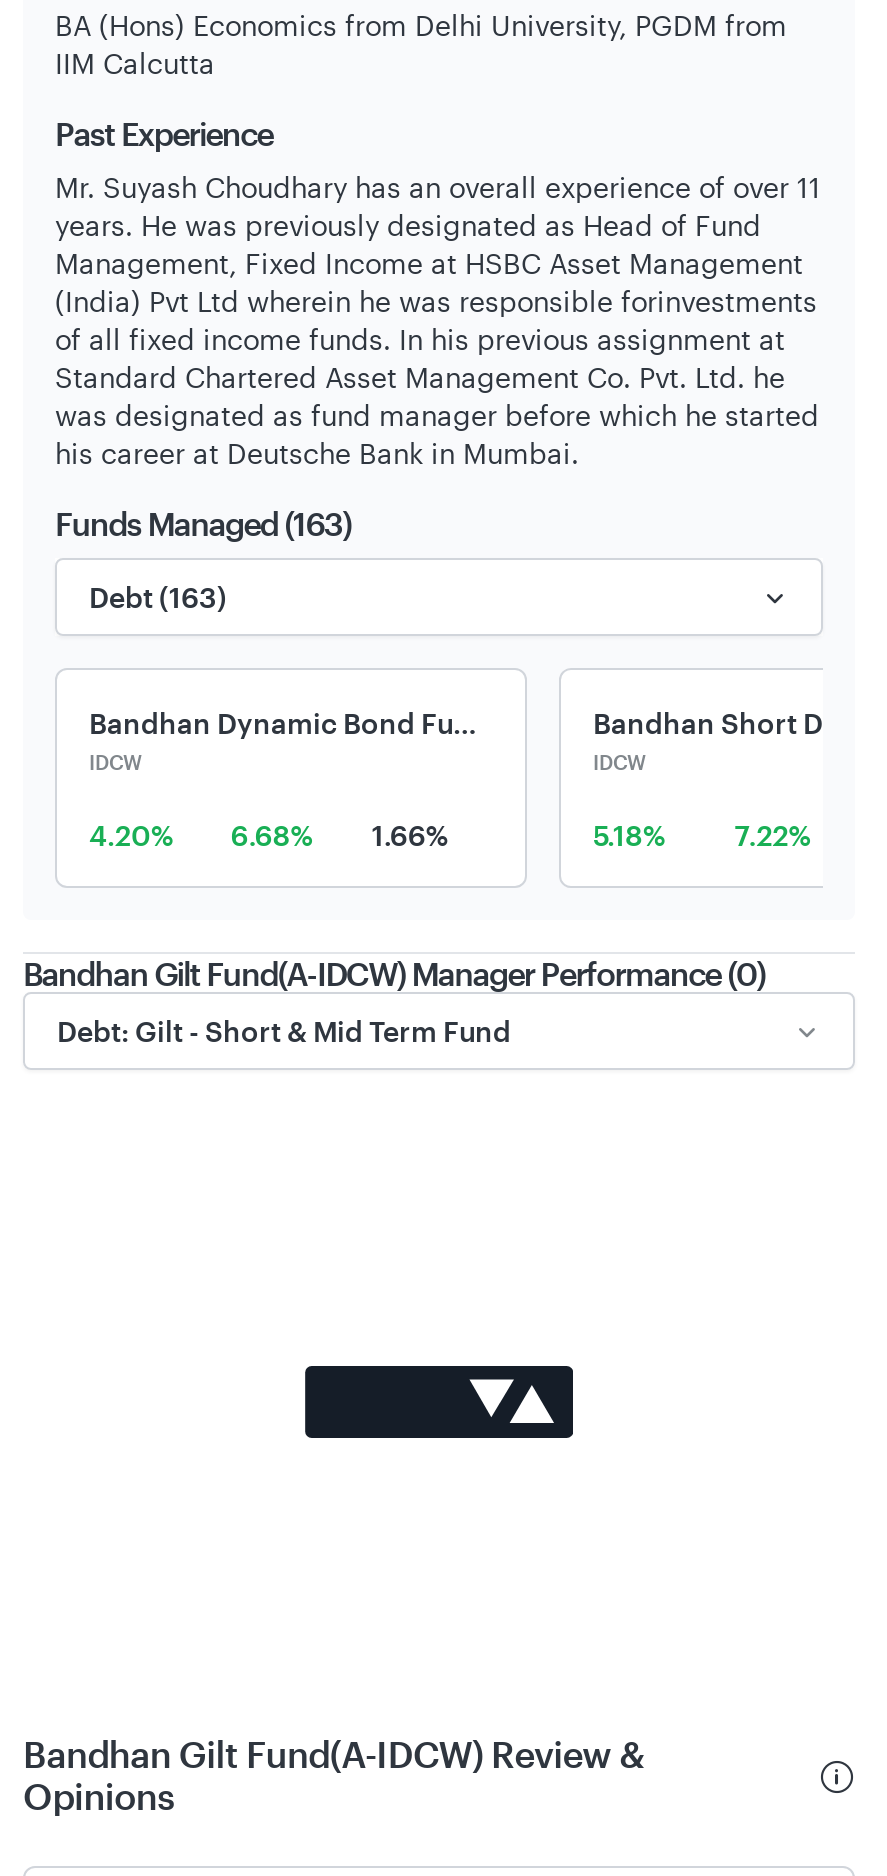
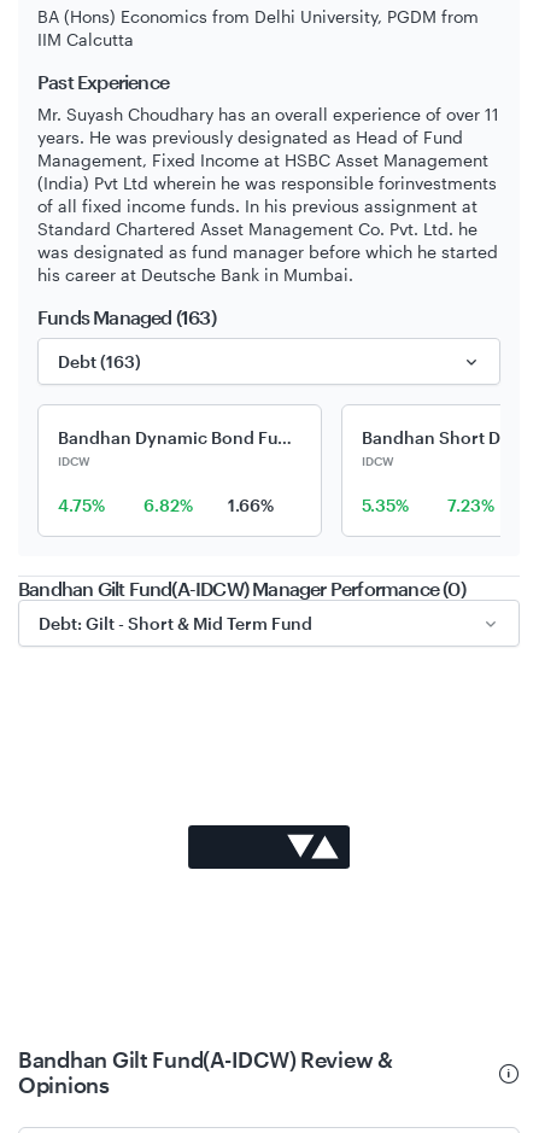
- 4.20%
+ 4.75%

- 6.68%
+ 6.82%

- 5.18%
+ 5.35%

- 7.22%
+ 7.23%
